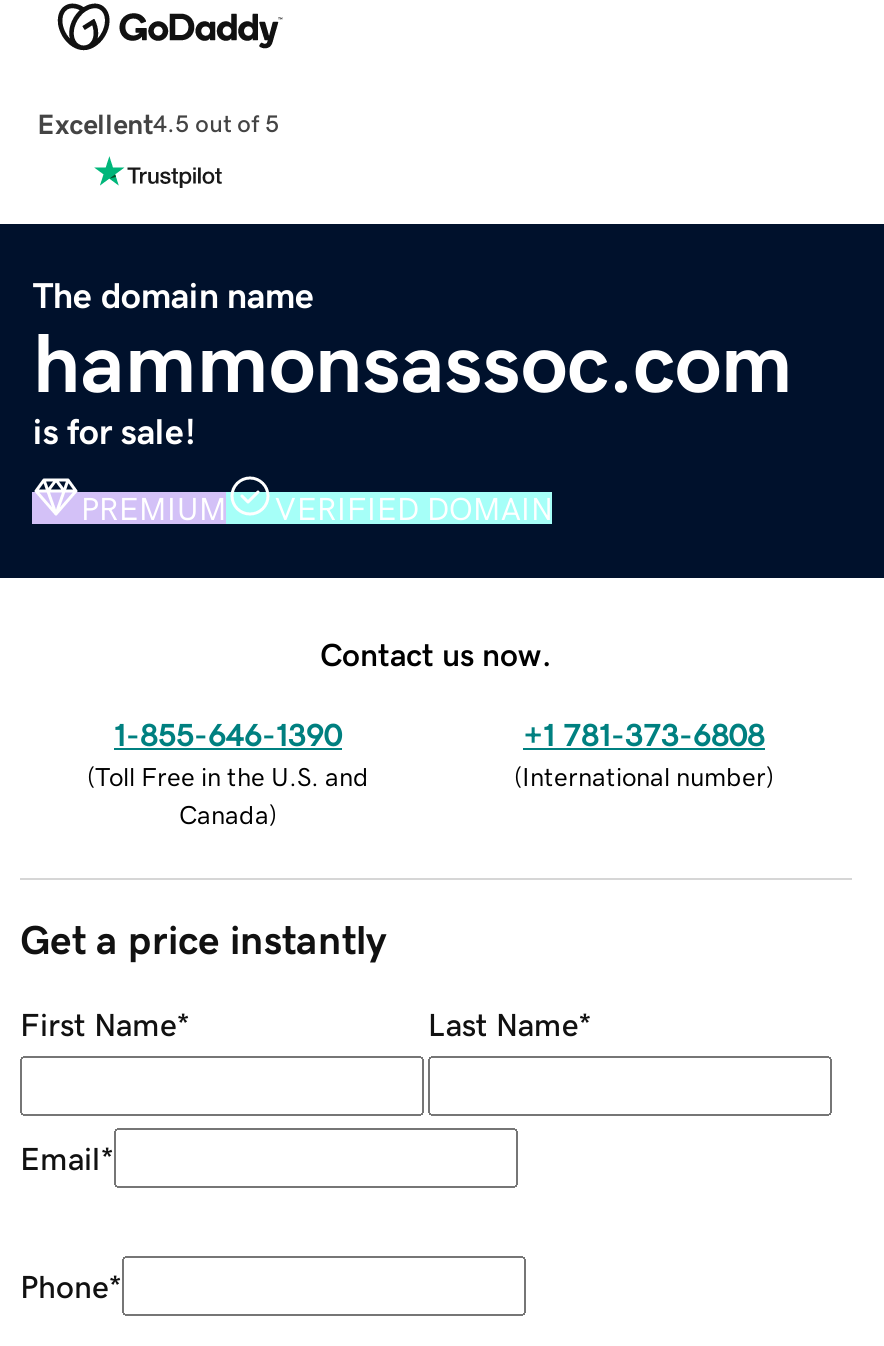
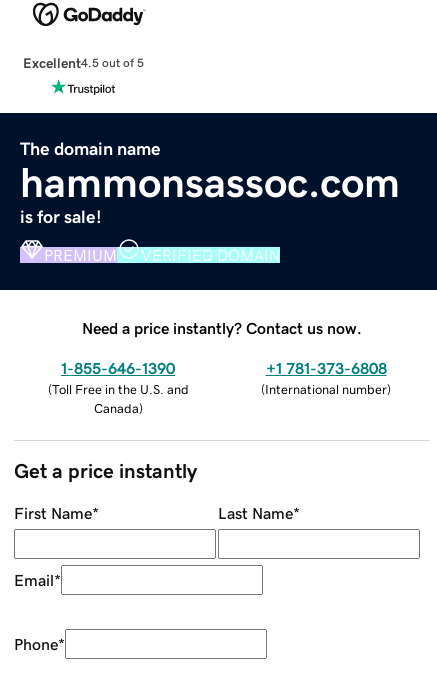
- Contact us now.
+ Need a price instantly? Contact us now.
